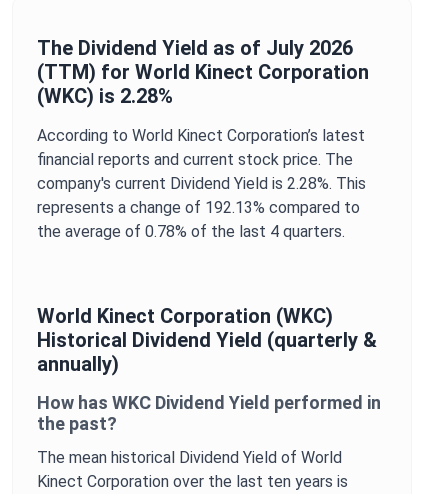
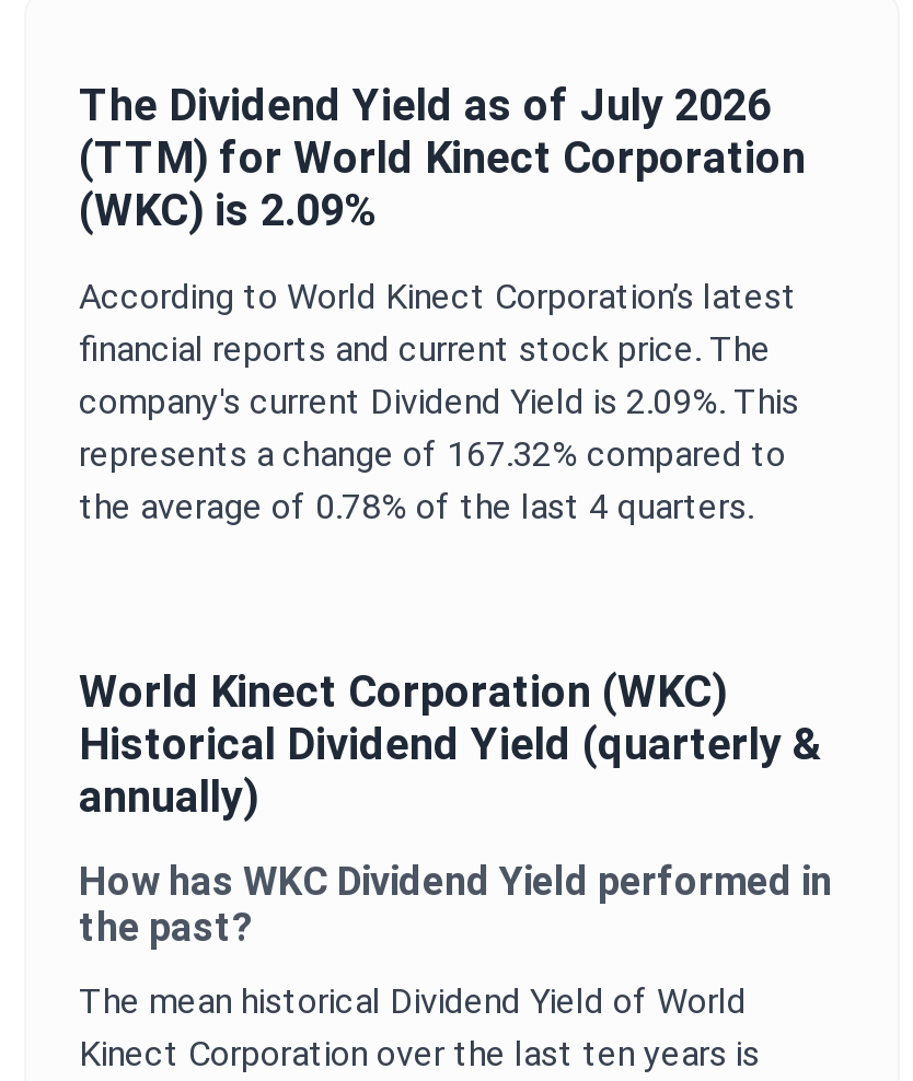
- (WKC) is 2.28%
+ (WKC) is 2.09%

- company's current Dividend Yield is 2.28%. This
+ company's current Dividend Yield is 2.09%. This

- represents a change of 192.13% compared to
+ represents a change of 167.32% compared to
